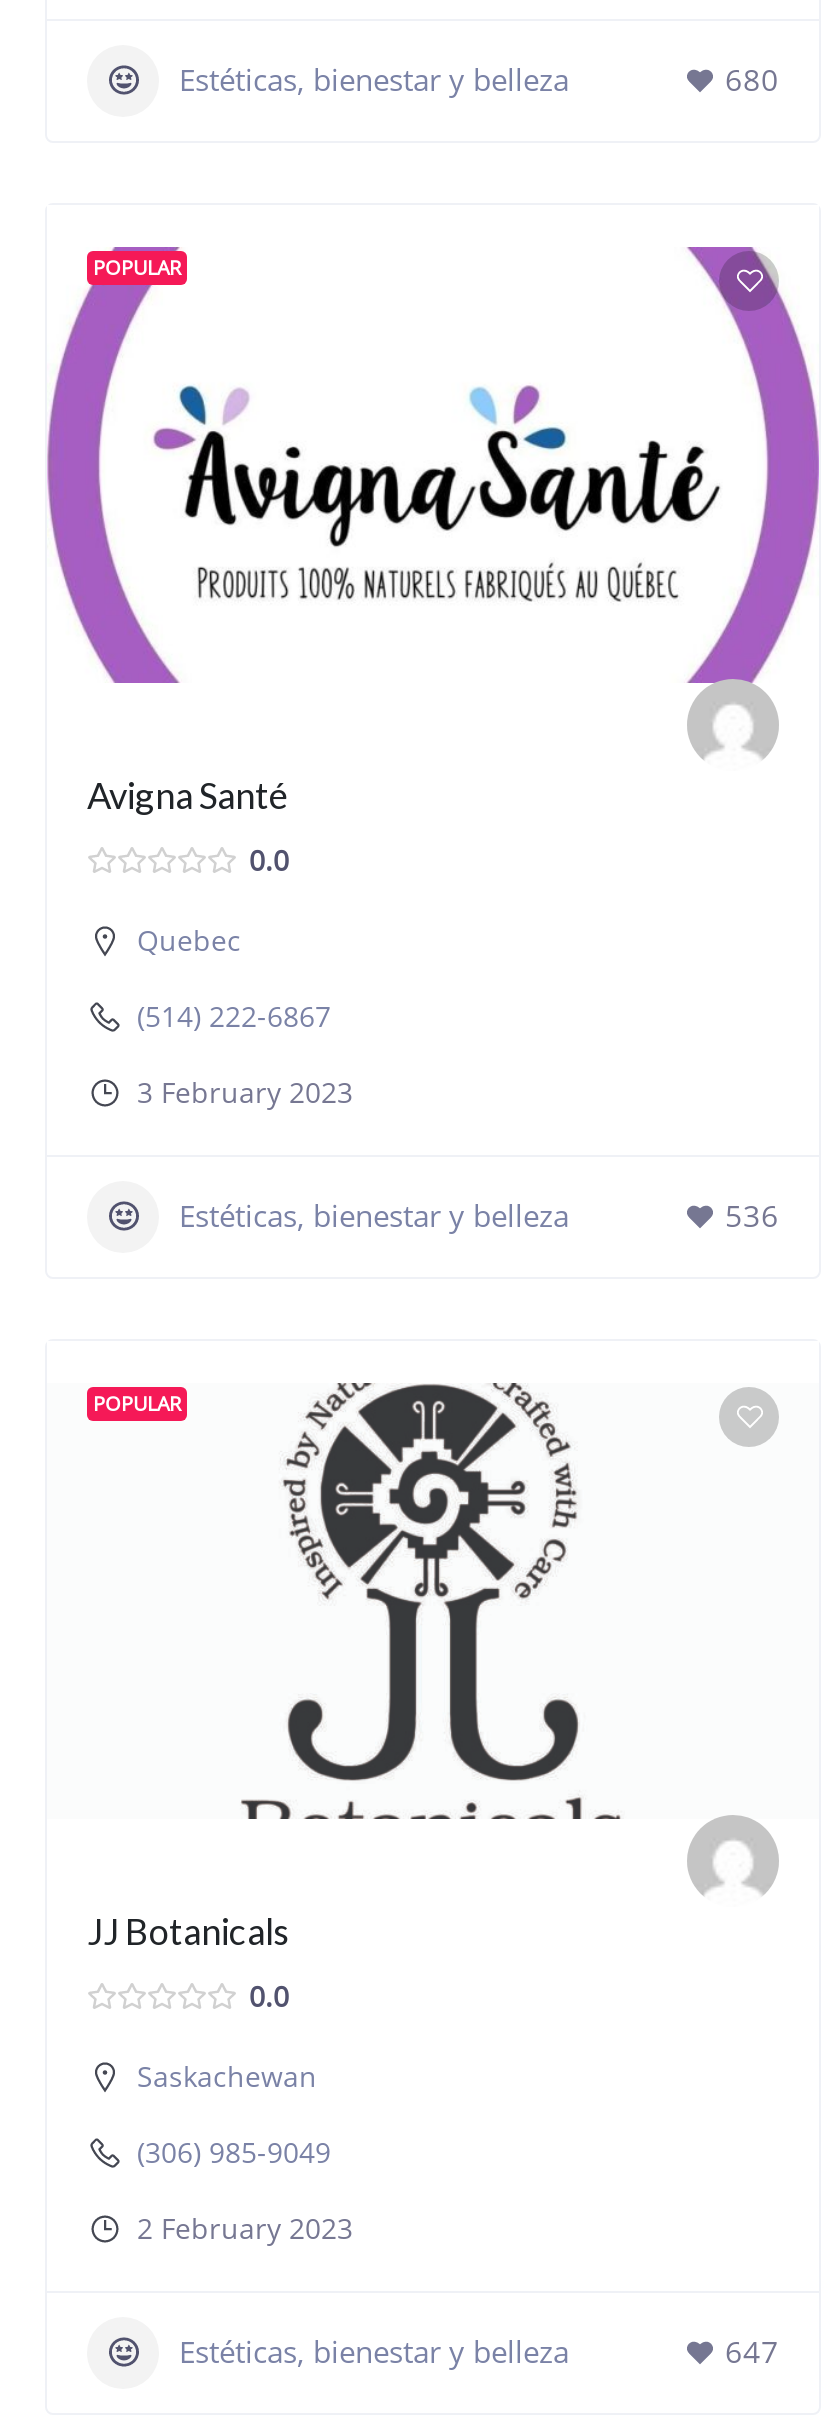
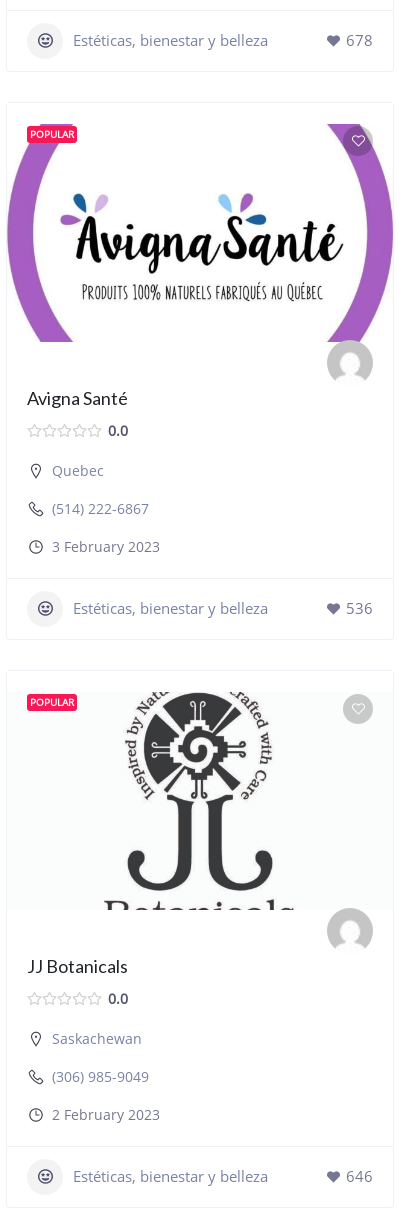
- 680
+ 678

- 647
+ 646
